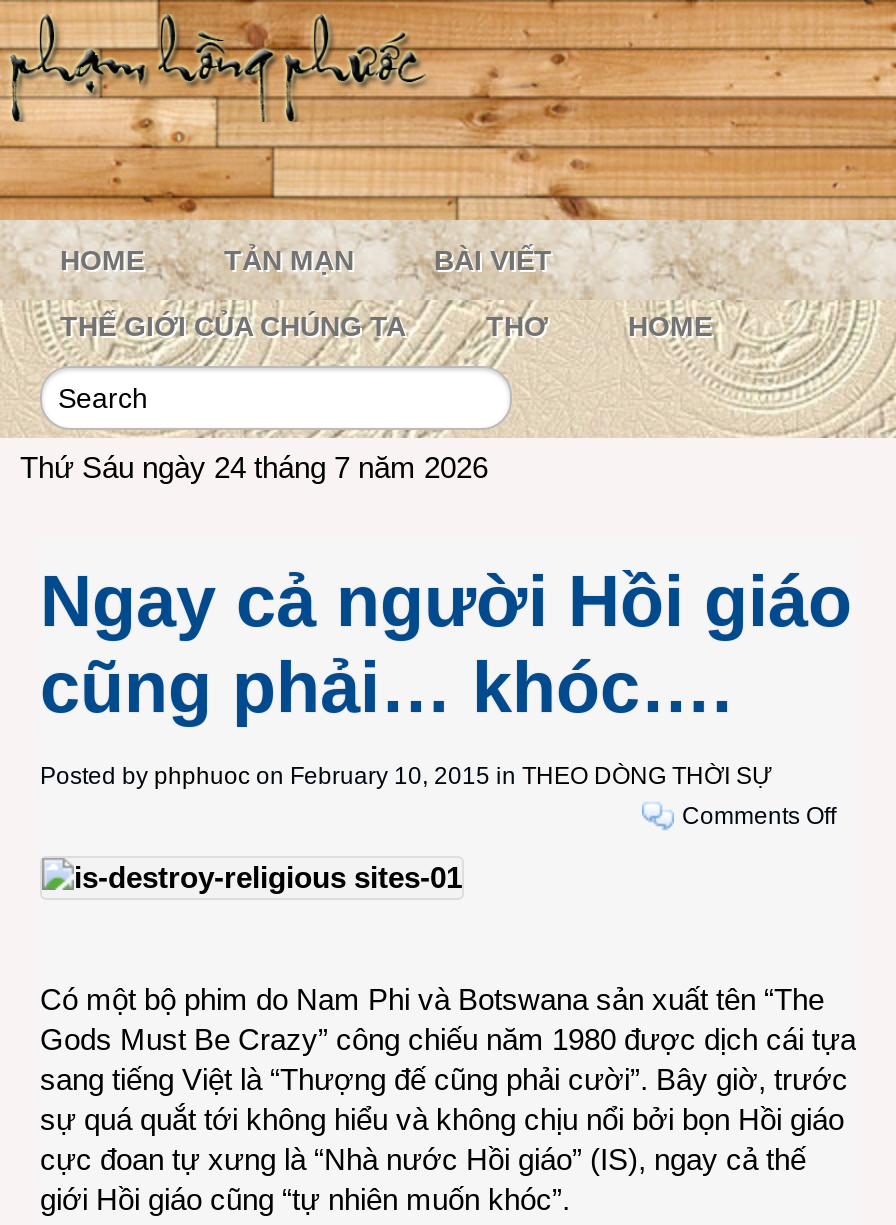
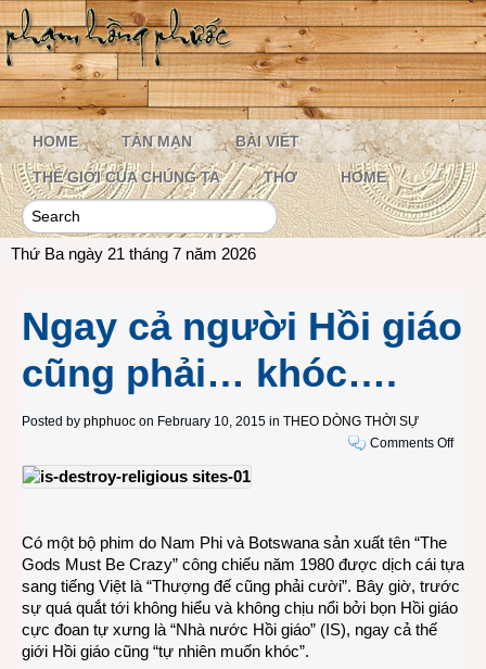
- Thứ Sáu ngày 24 tháng 7 năm 2026
+ Thứ Ba ngày 21 tháng 7 năm 2026
